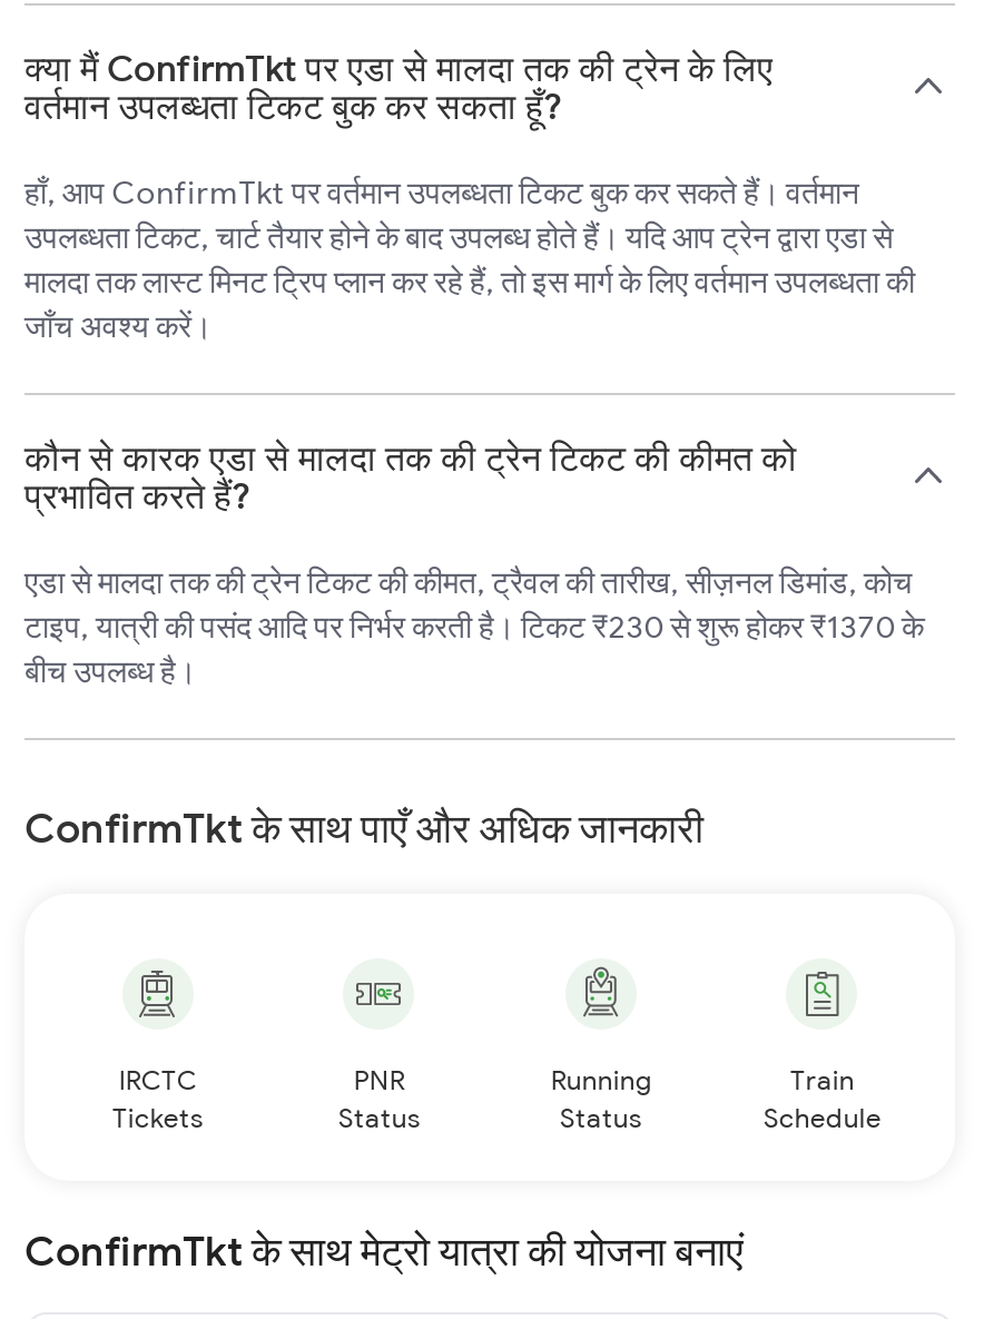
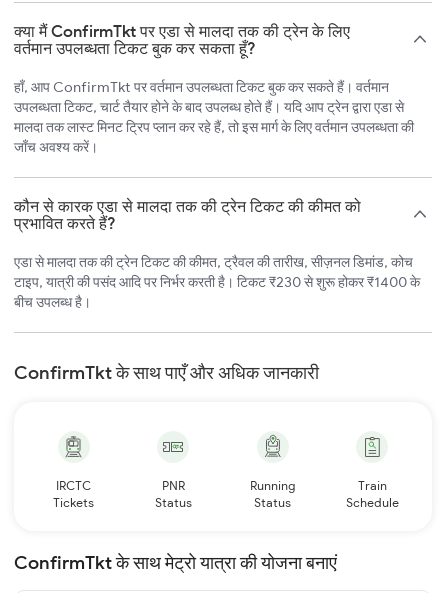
- टाइप, यात्री की पसंद आदि पर निर्भर करती है। टिकट ₹230 से शुरू होकर ₹1370 के
+ टाइप, यात्री की पसंद आदि पर निर्भर करती है। टिकट ₹230 से शुरू होकर ₹1400 के
